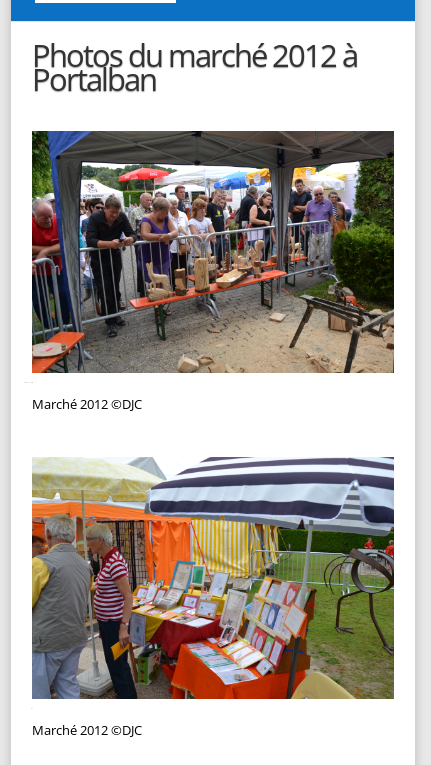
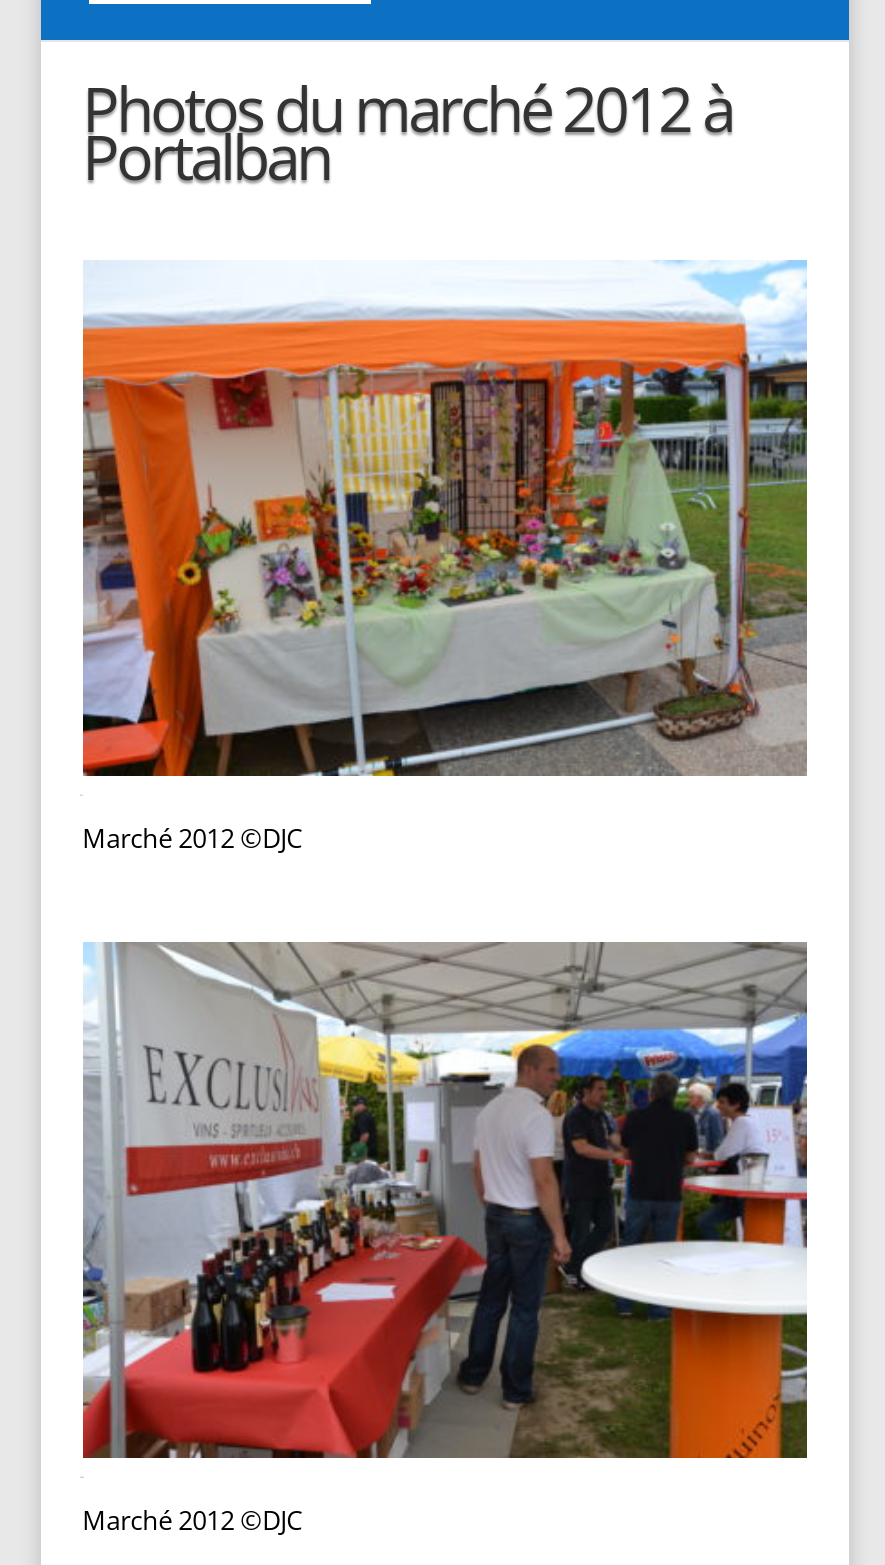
- [image]
+ [image]

- [image]
+ [image]
